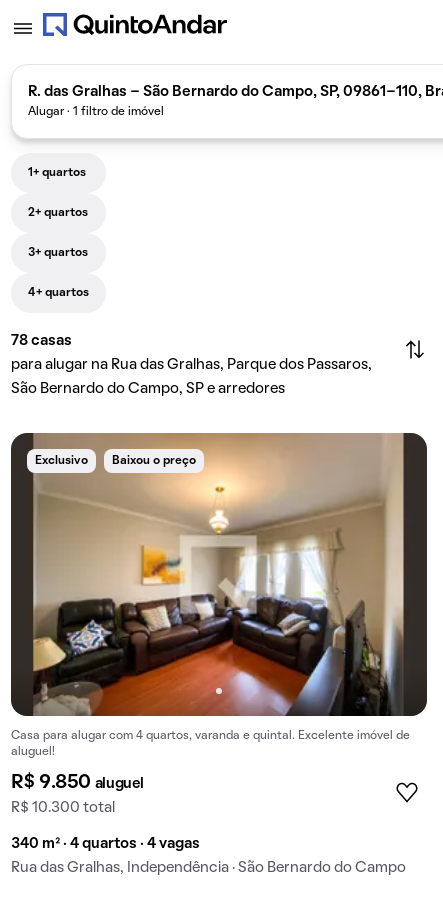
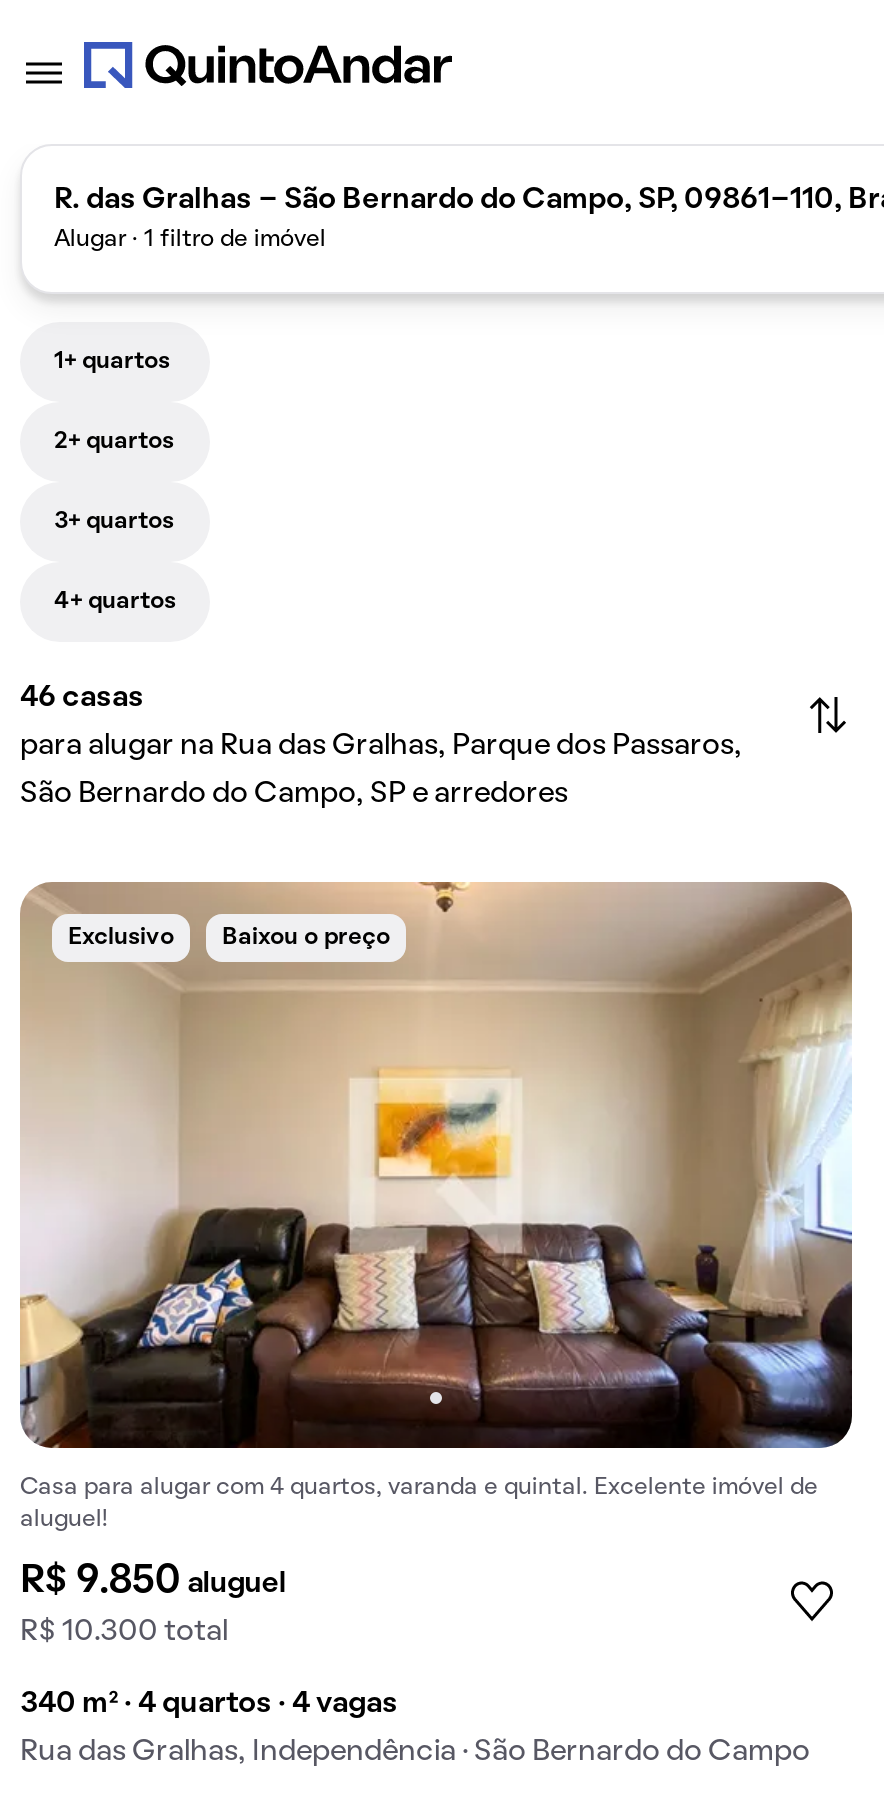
- 78 casas
+ 46 casas

- [image]
+ [image]
